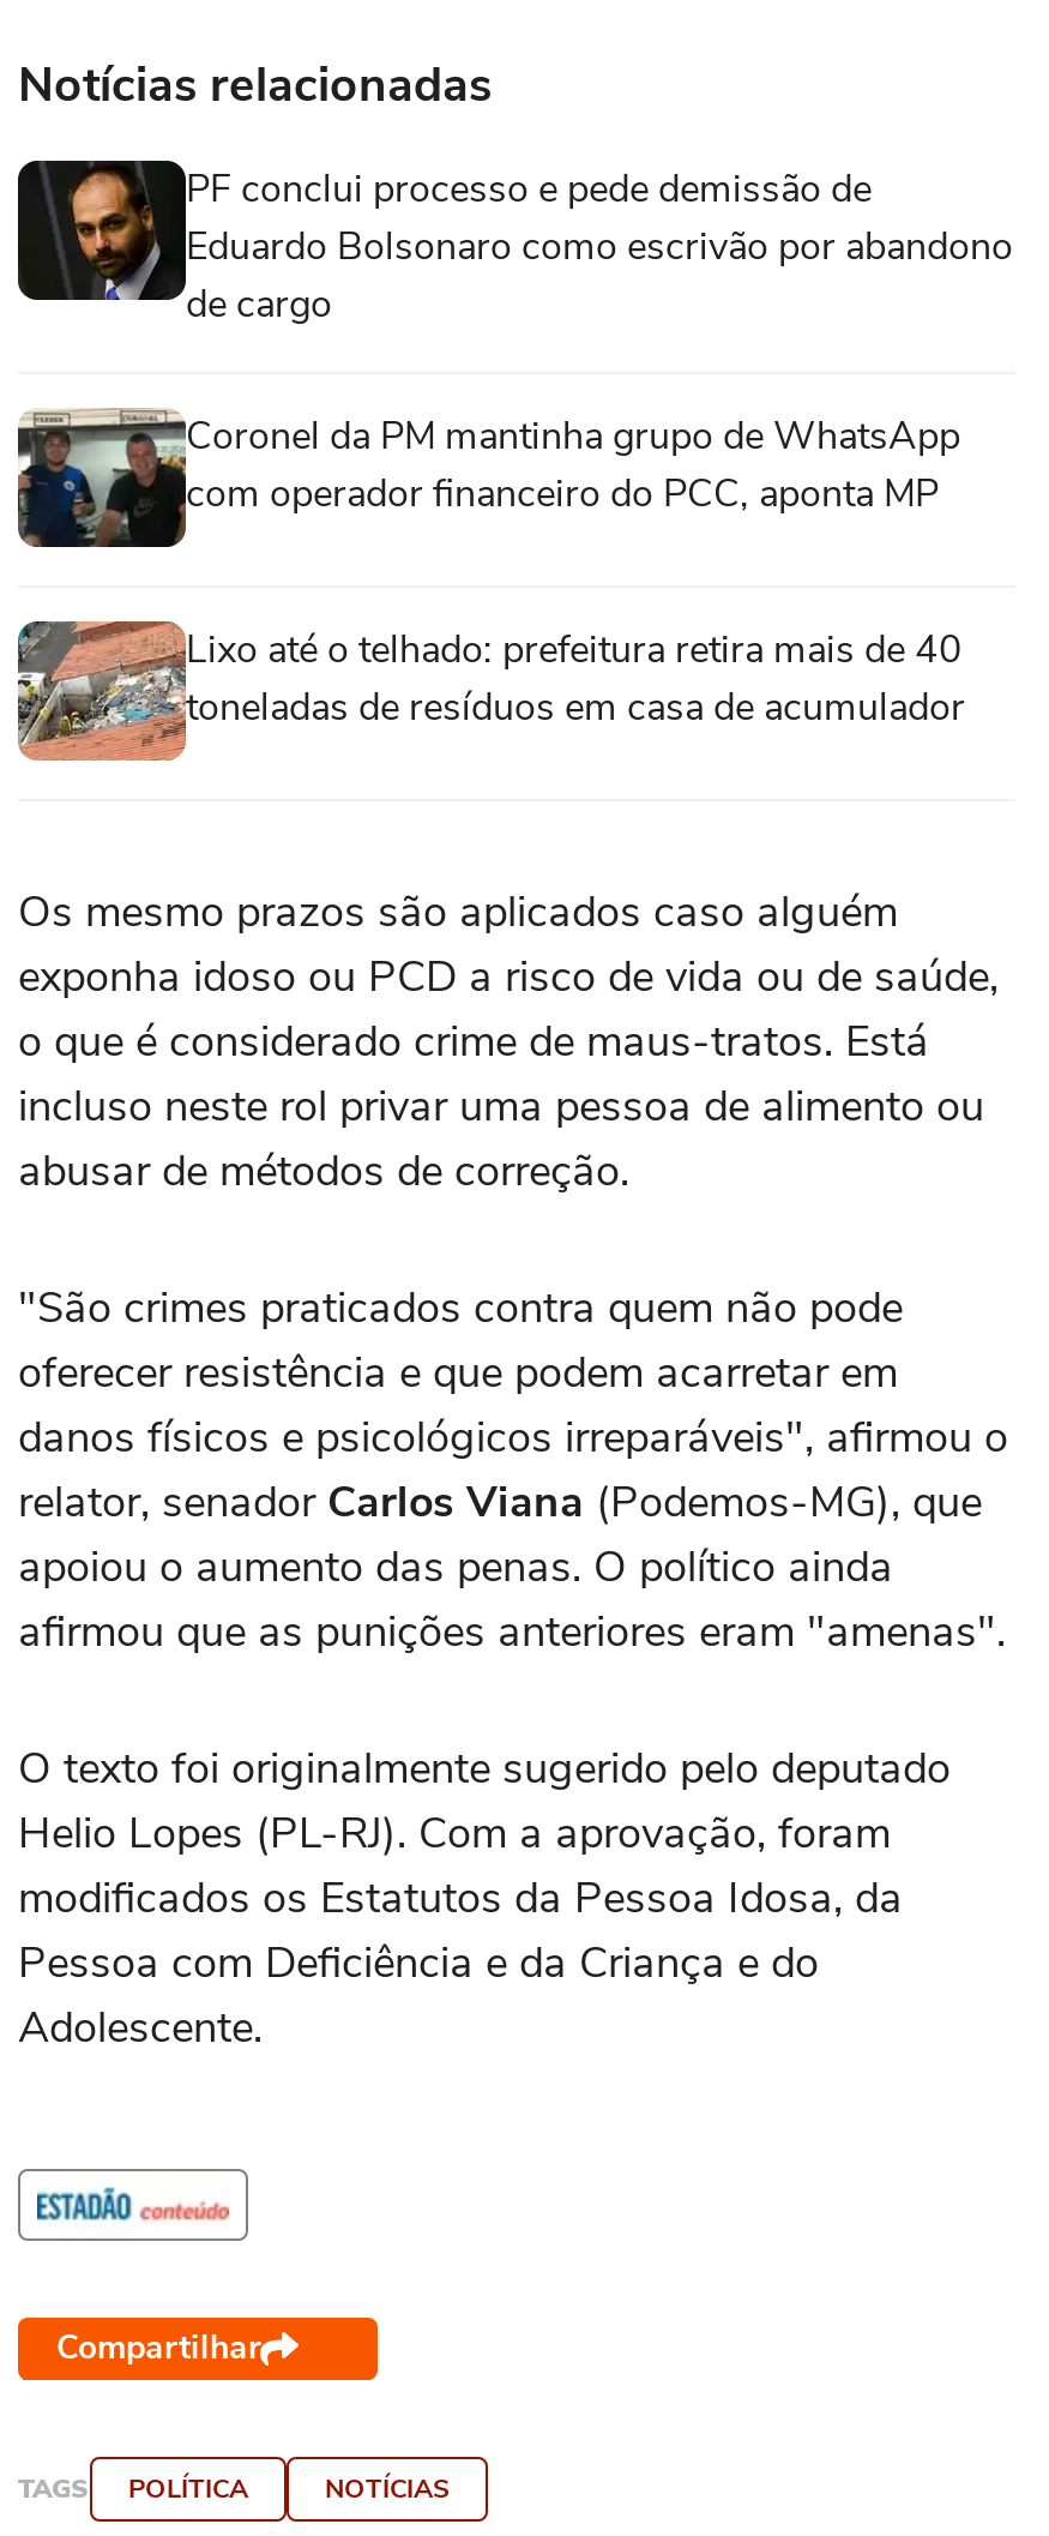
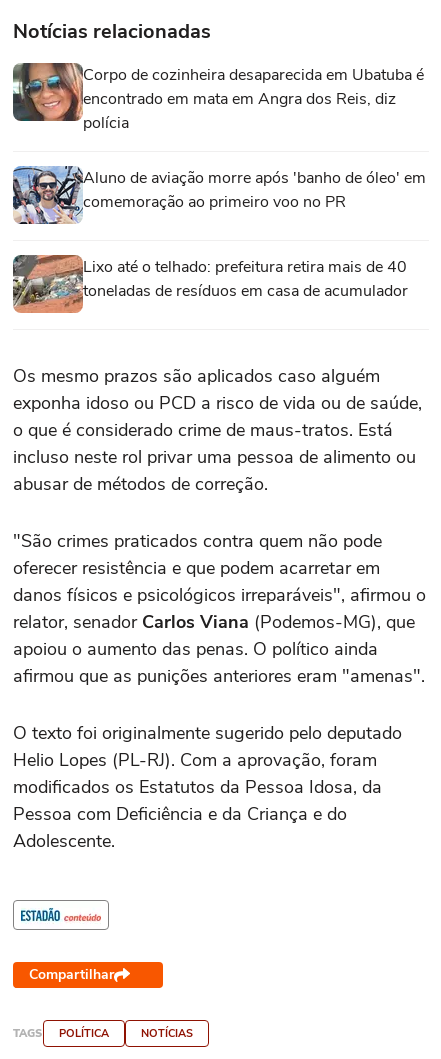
- [image]
- PF conclui processo e pede demissão de
- Eduardo Bolsonaro como escrivão por abandono
- de cargo
+ [image]
+ Corpo de cozinheira desaparecida em Ubatuba é
+ encontrado em mata em Angra dos Reis, diz
+ polícia

- [image]
- Coronel da PM mantinha grupo de WhatsApp
- com operador financeiro do PCC, aponta MP
+ [image]
+ Aluno de aviação morre após 'banho de óleo' em
+ comemoração ao primeiro voo no PR
